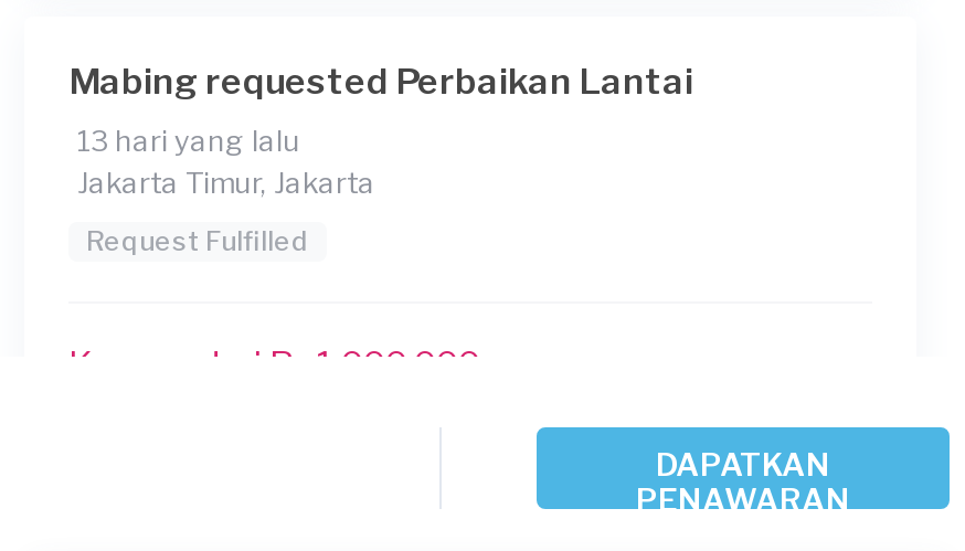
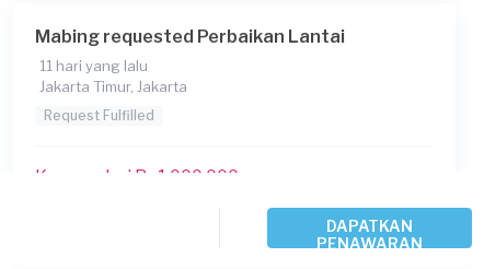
- 13 hari yang lalu
+ 11 hari yang lalu
